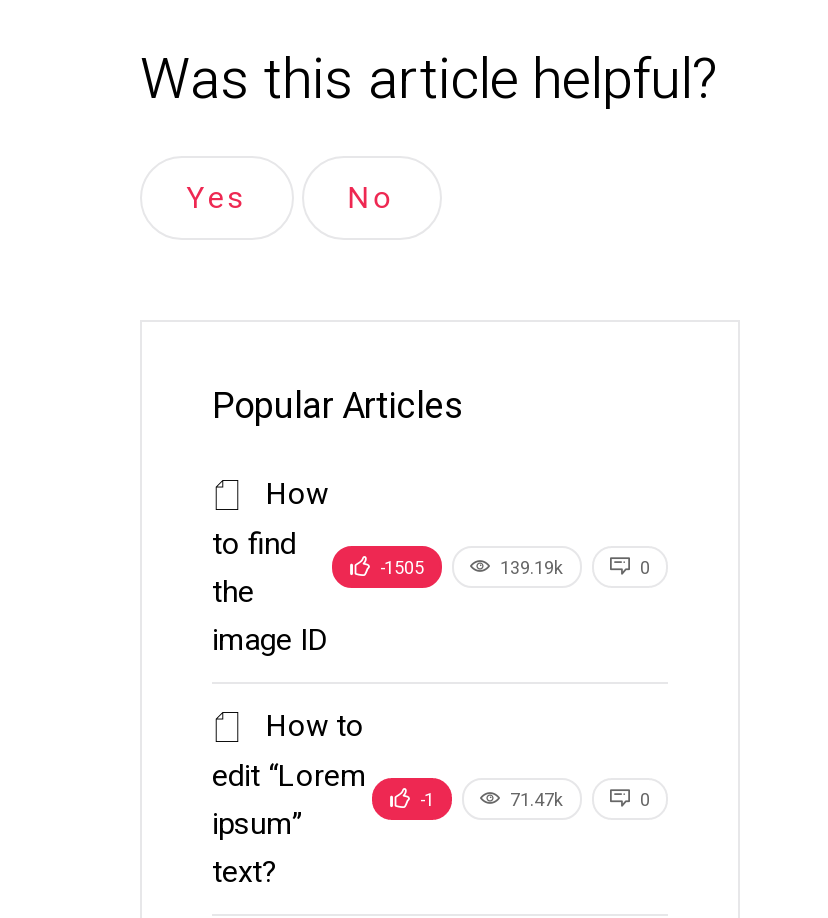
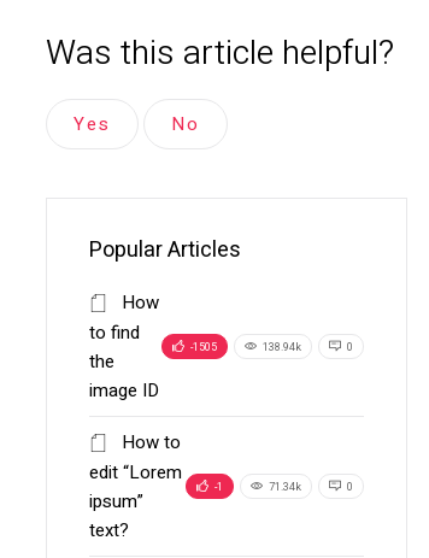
- 139.19k
+ 138.94k

- 71.47k
+ 71.34k
